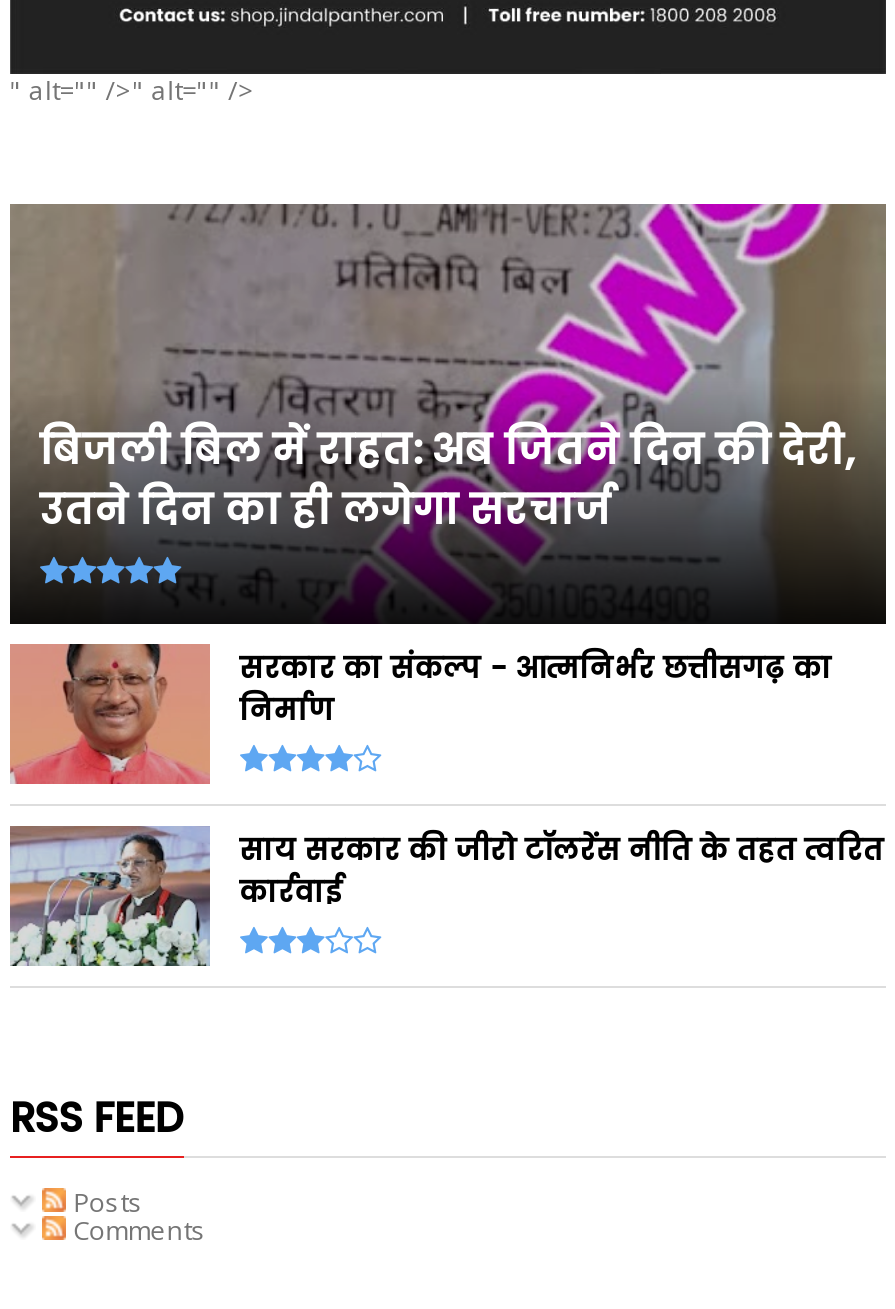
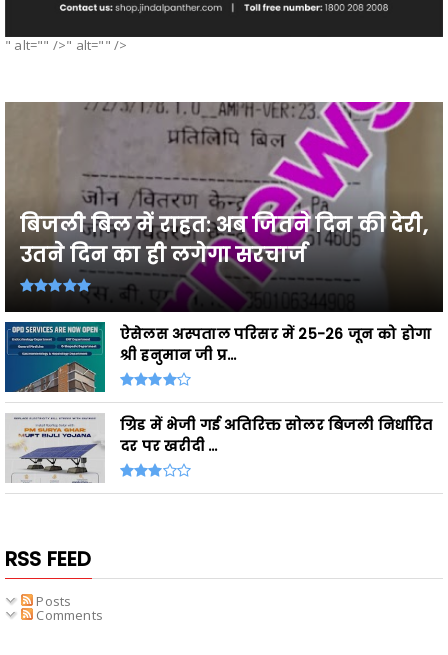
- [image]
- सरकार का संकल्प - आत्मनिर्भर छत्तीसगढ़ का
- निर्माण
+ [image]
+ ऐसेलस अस्पताल परिसर में 25-26 जून को होगा
+ श्री हनुमान जी प्र...

- [image]
- साय सरकार की जीरो टॉलरेंस नीति के तहत त्वरित
- कार्रवाई
+ [image]
+ ग्रिड में भेजी गई अतिरिक्त सोलर बिजली निर्धारित
+ दर पर खरीदी ...
